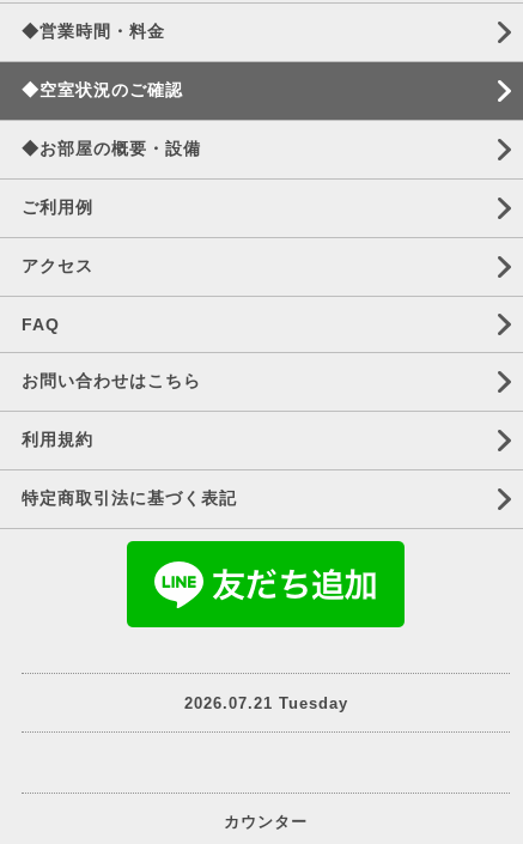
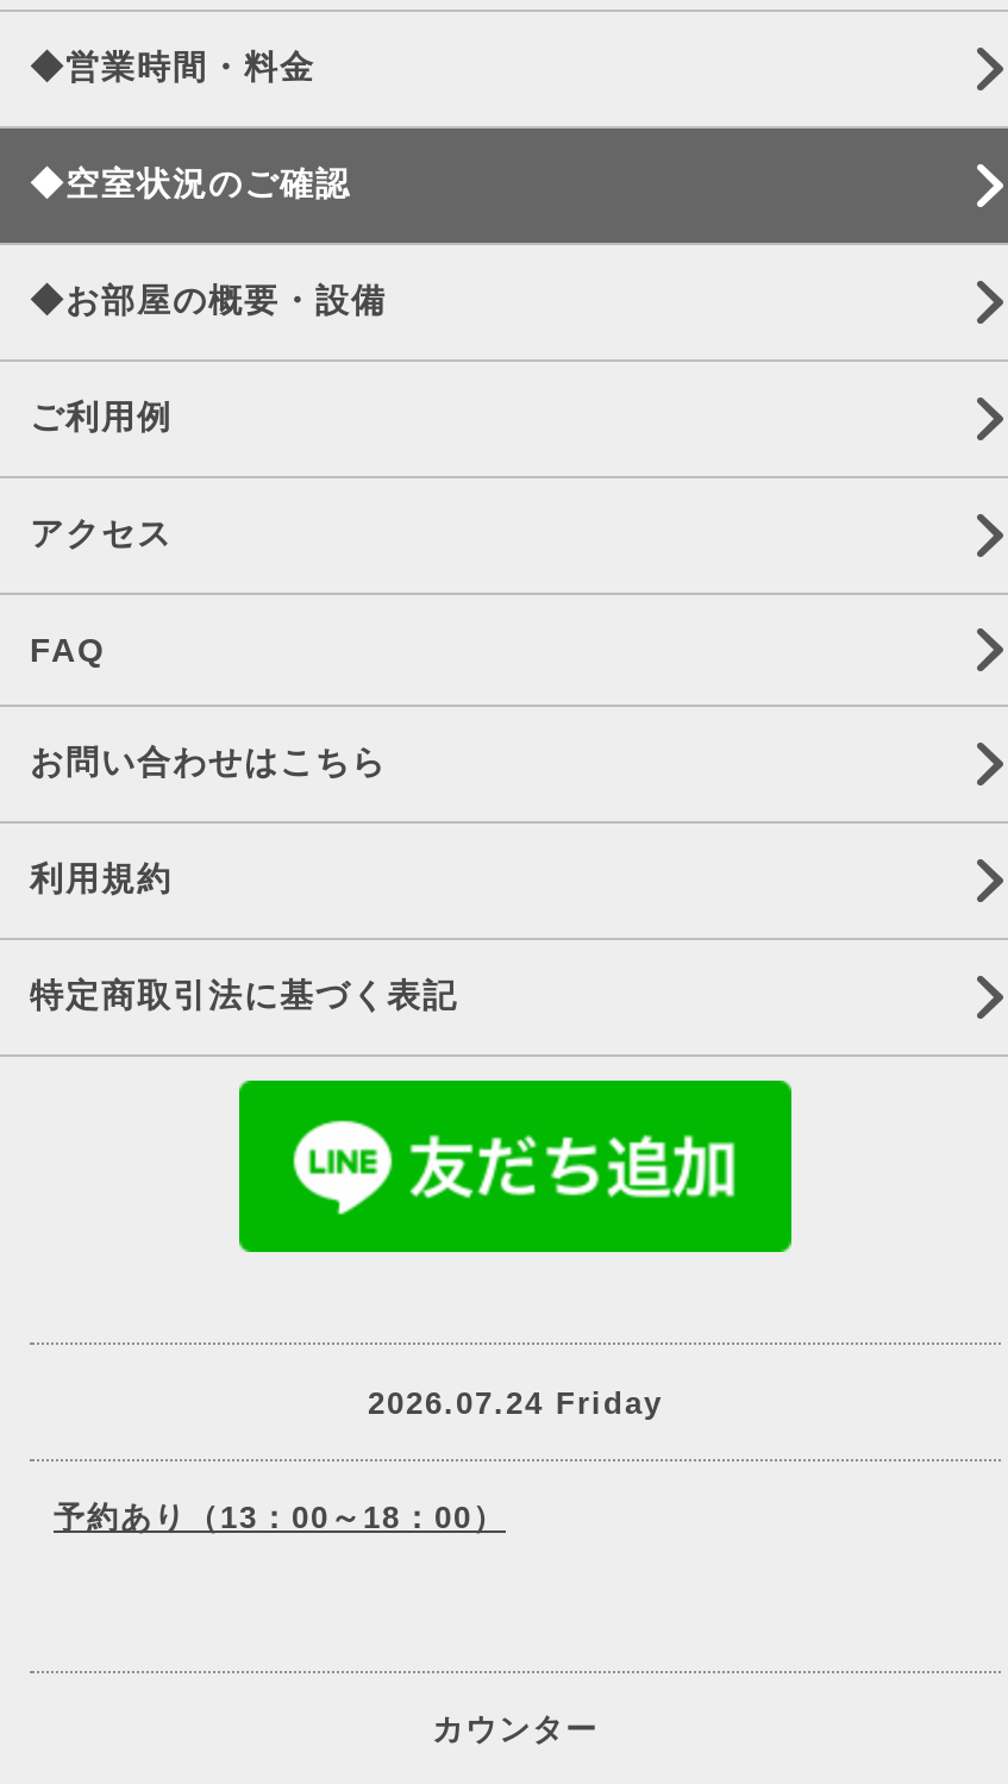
- 2026.07.21 Tuesday
+ 2026.07.24 Friday
+ 予約あり（13：00～18：00）
